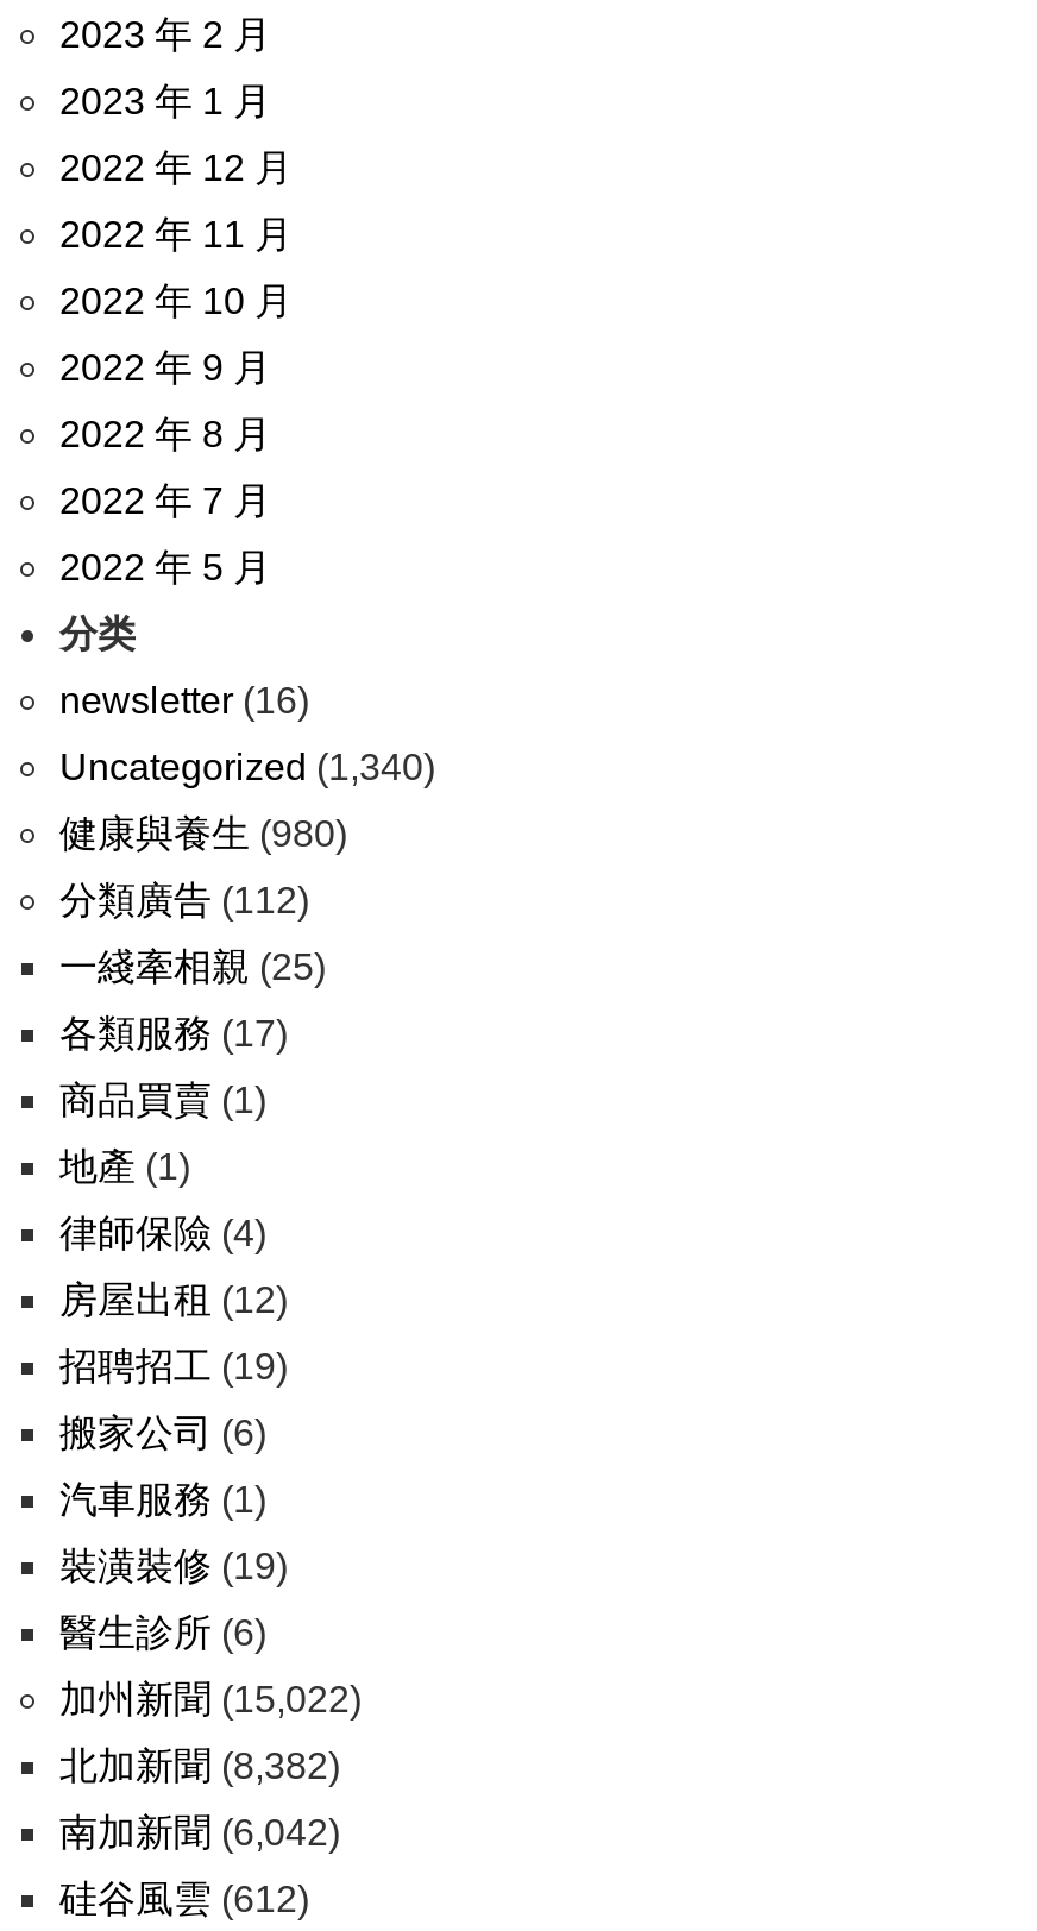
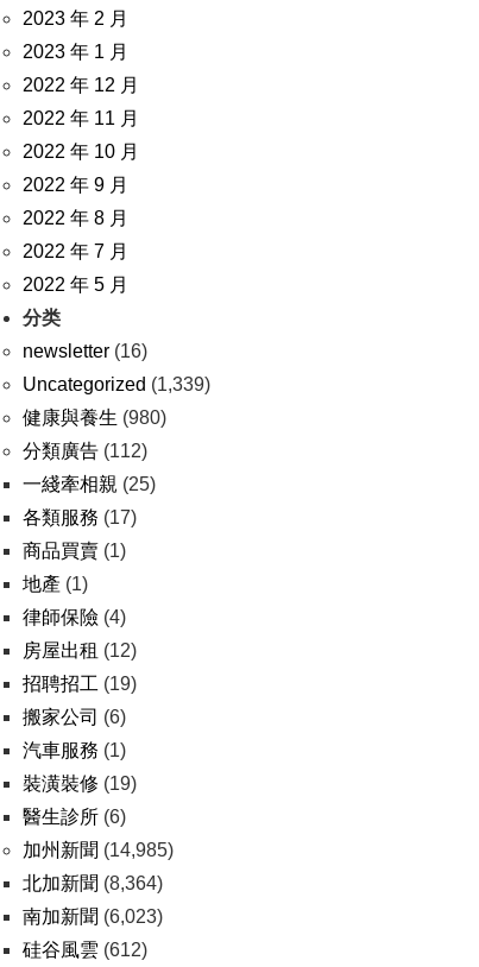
- Uncategorized (1,340)
+ Uncategorized (1,339)

- 加州新聞(15,022)
+ 加州新聞(14,985)

- 北加新聞(8,382)
+ 北加新聞(8,364)

- 南加新聞(6,042)
+ 南加新聞(6,023)
